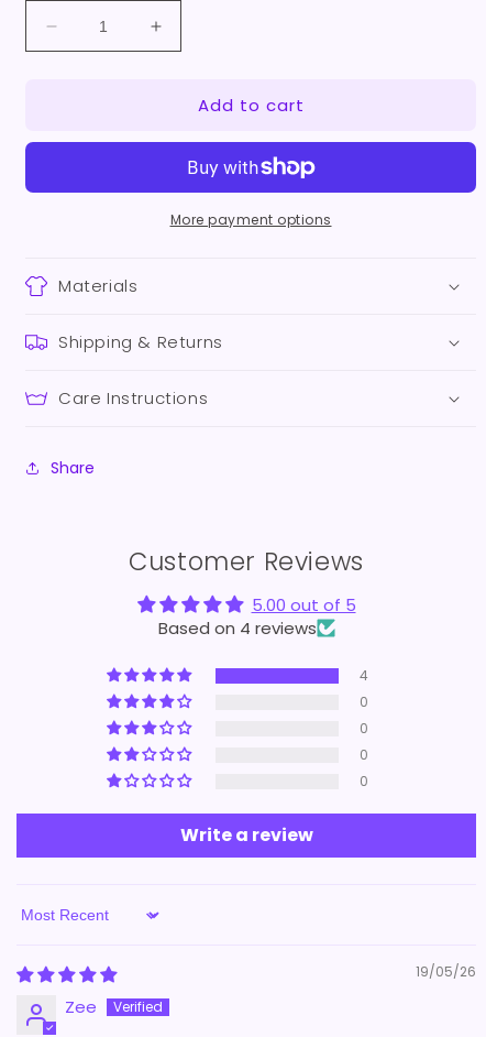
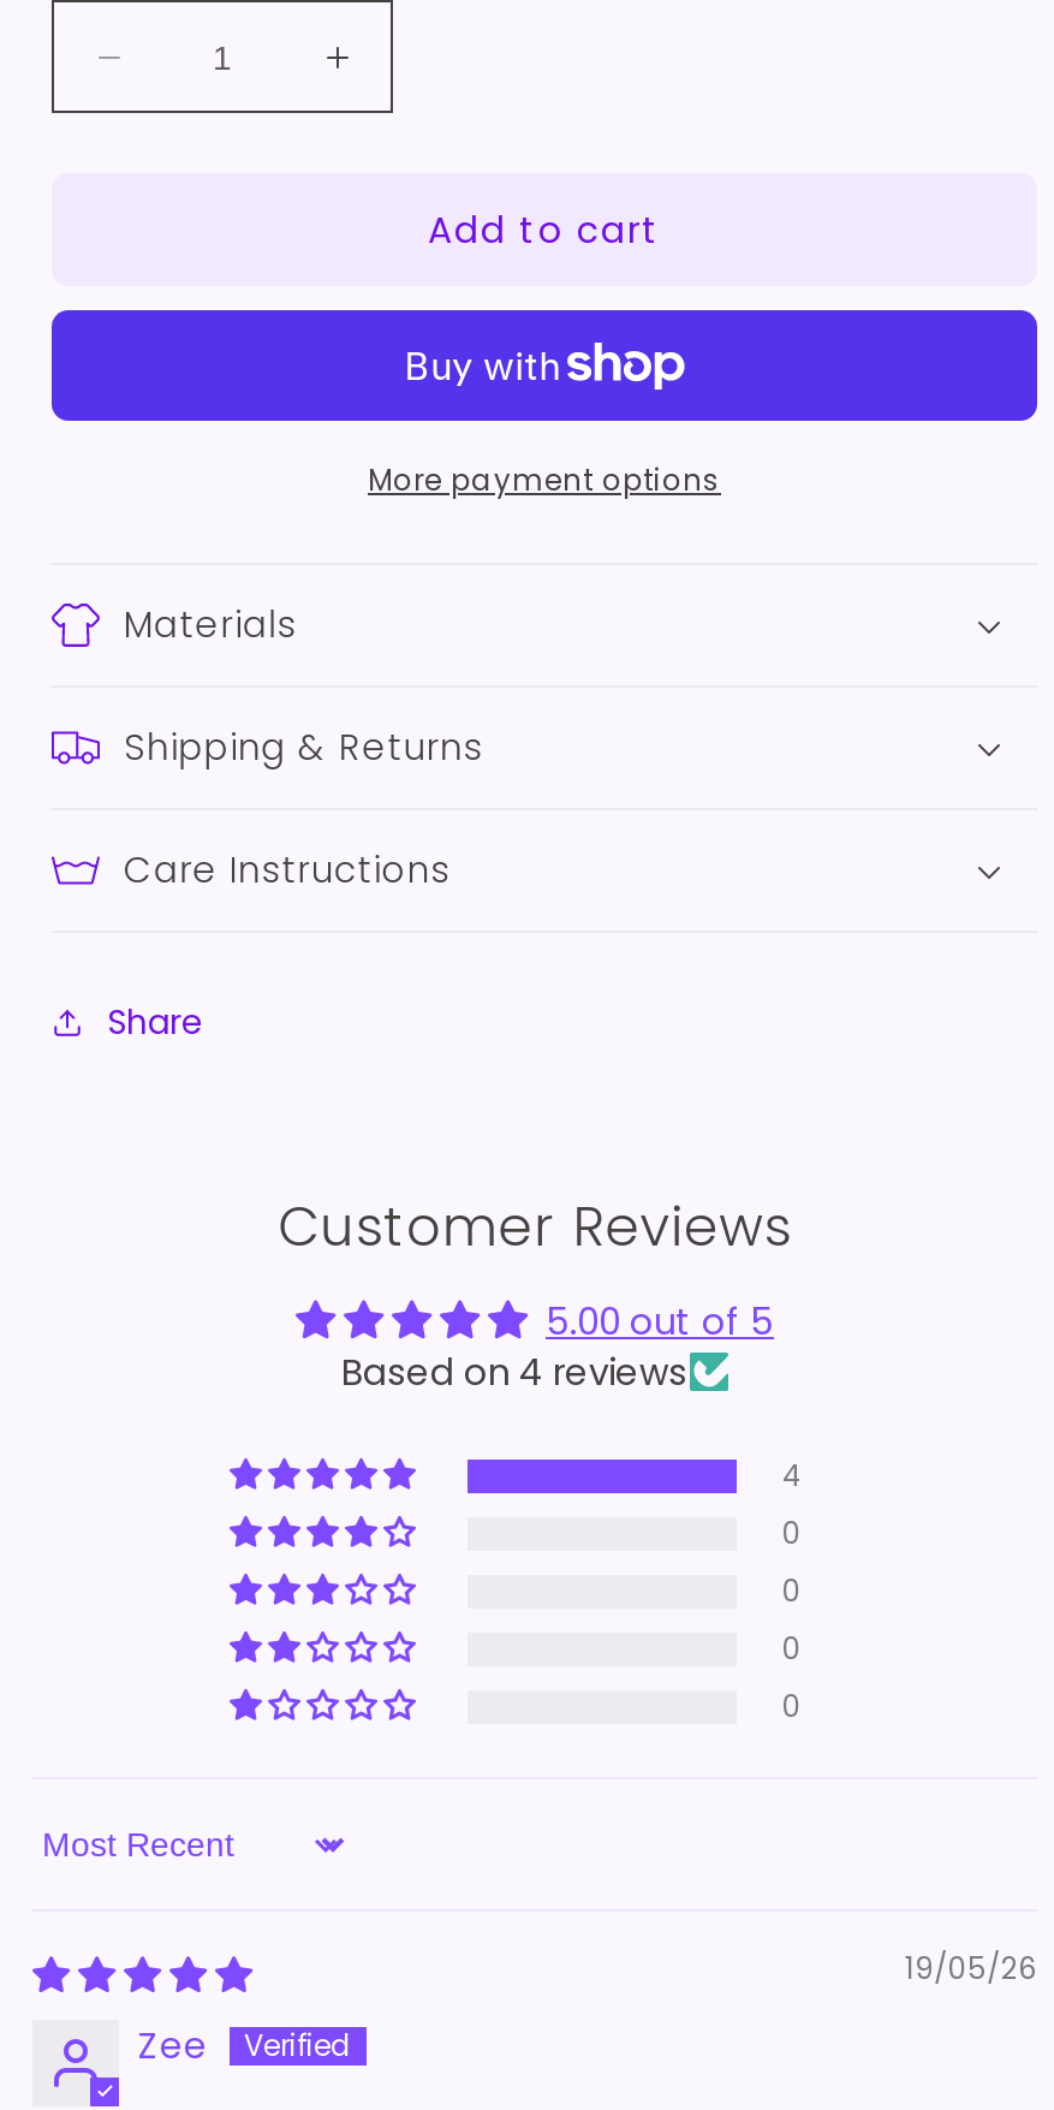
- Write a review
